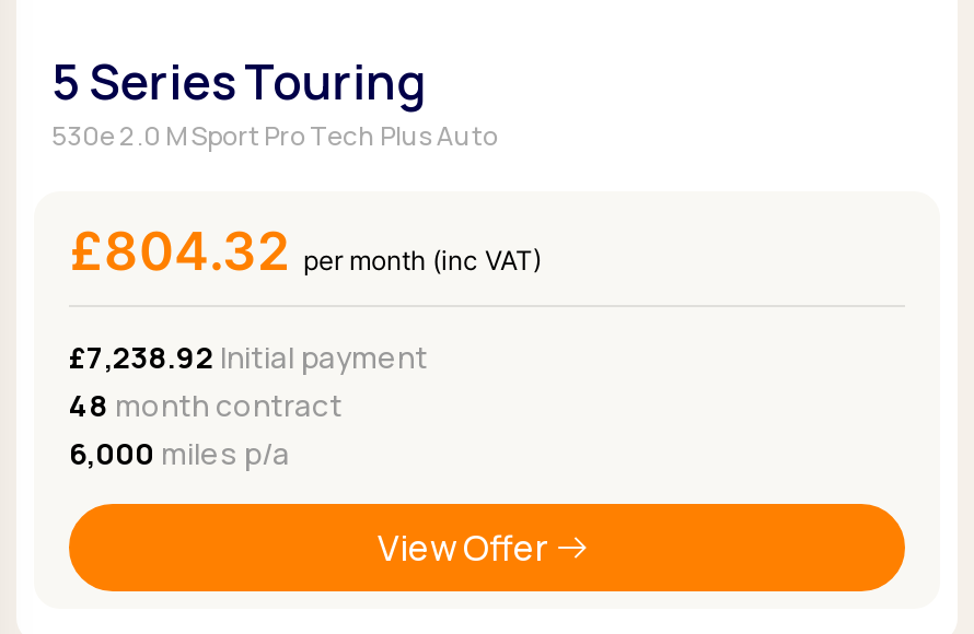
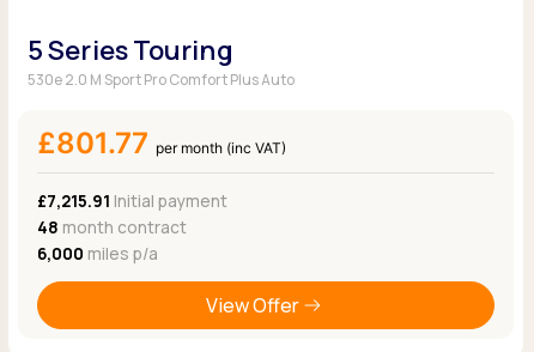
- 530e 2.0 M Sport Pro Tech Plus Auto
+ 530e 2.0 M Sport Pro Comfort Plus Auto

- £804.32 per month (inc VAT)
+ £801.77 per month (inc VAT)

- £7,238.92 Initial payment
+ £7,215.91 Initial payment
